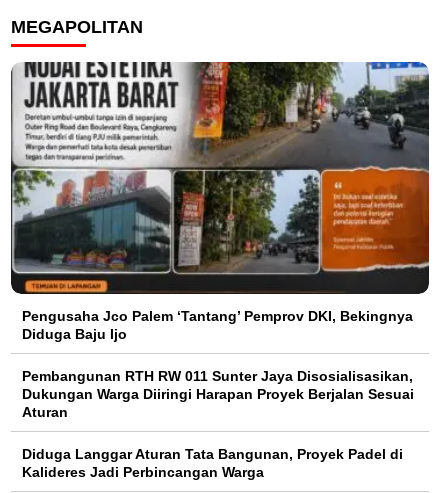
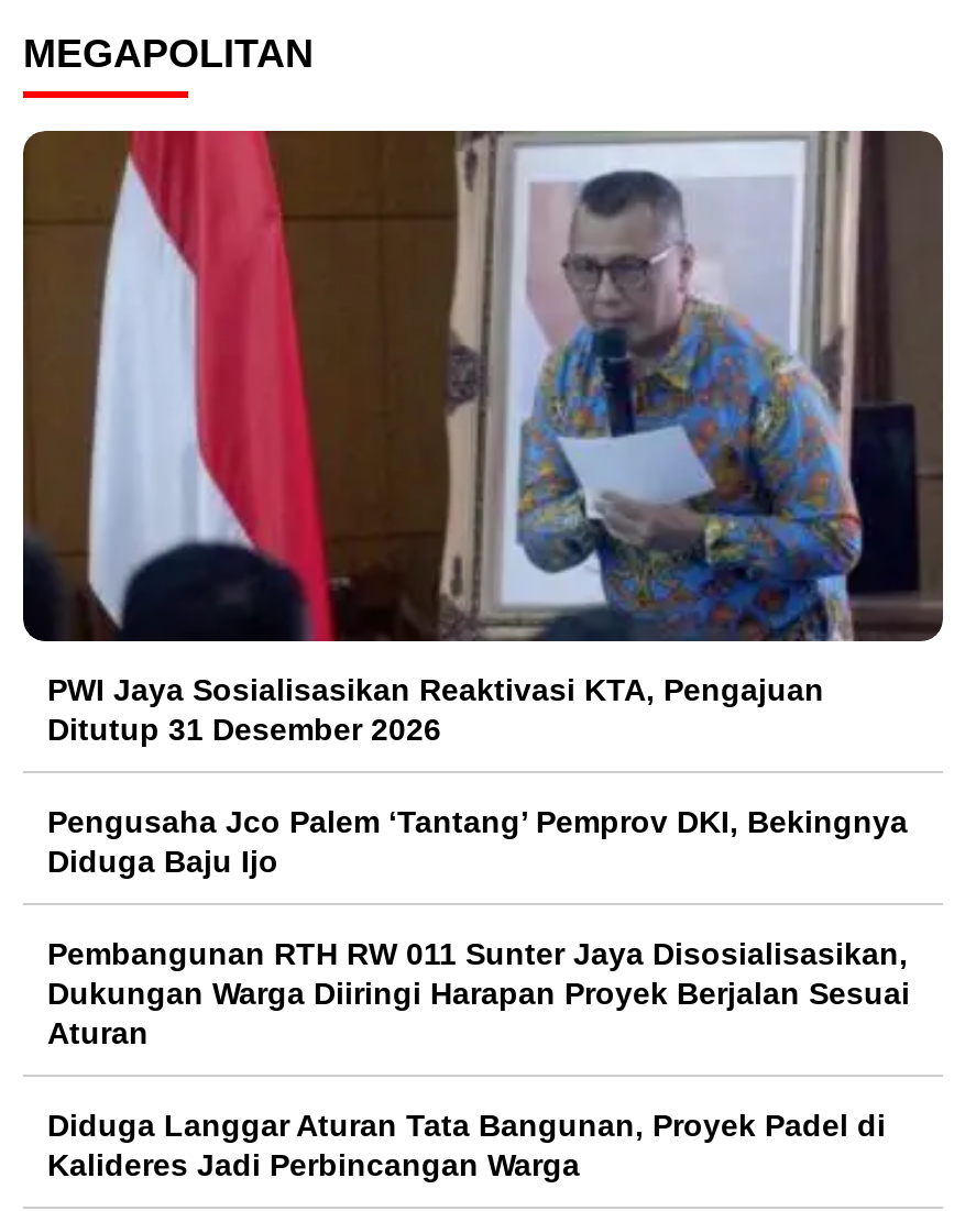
+ PWI Jaya Sosialisasikan Reaktivasi KTA, Pengajuan
+ Ditutup 31 Desember 2026

- [image]
+ [image]
